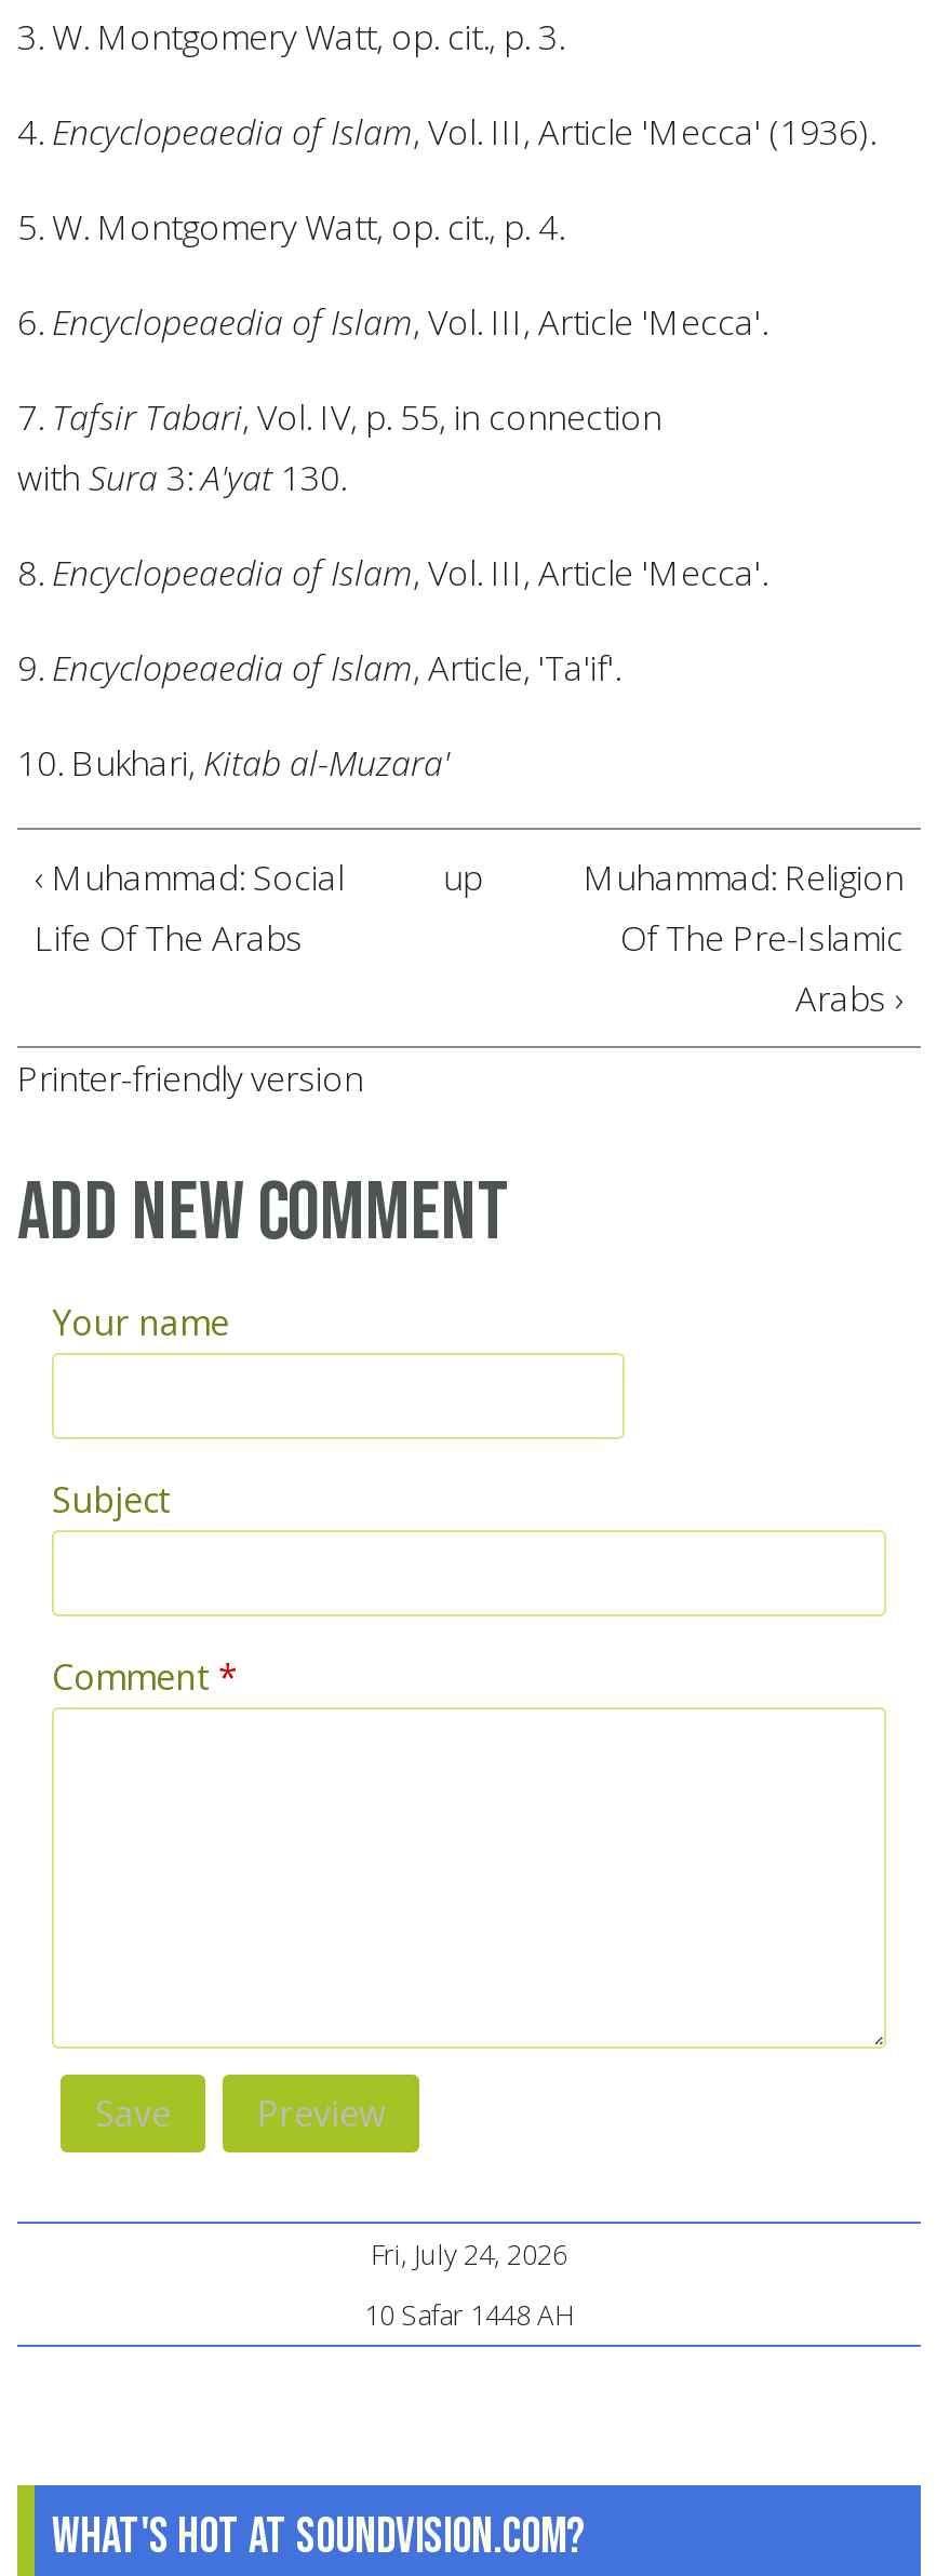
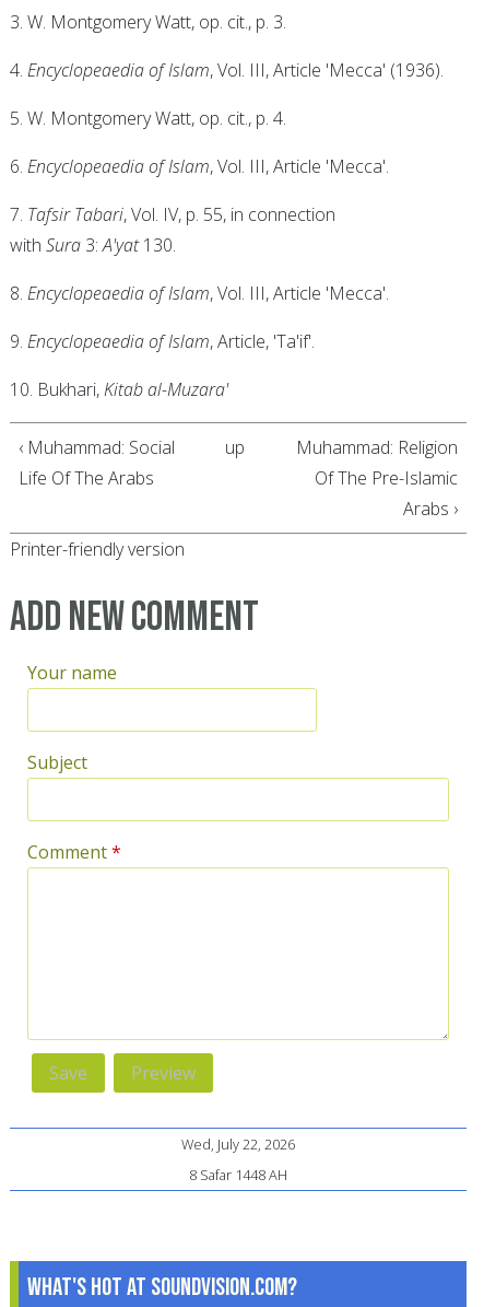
- Fri, July 24, 2026
+ Wed, July 22, 2026

- 10 Safar 1448 AH
+ 8 Safar 1448 AH
